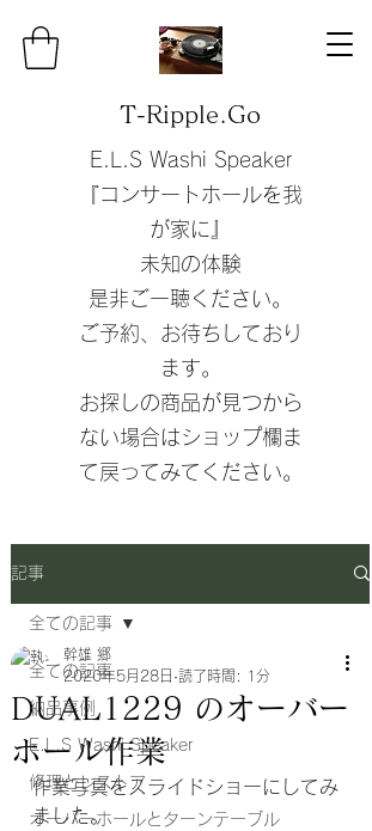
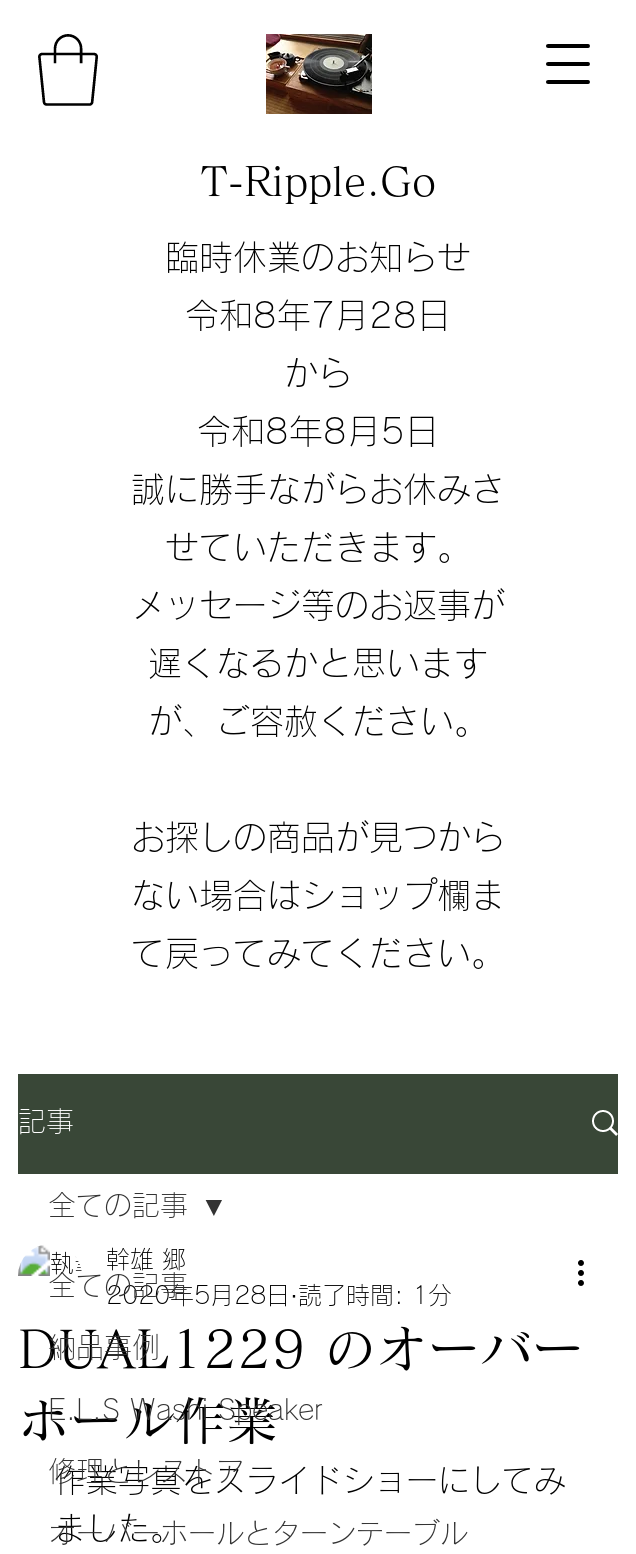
- E.L.S Washi Speaker
- 『コンサートホールを我
- が家に』
- 未知の体験
- 是非ご一聴ください。
- ご予約、お待ちしており
- ます。
+ 臨時休業のお知らせ
+ 令和8年7月28日
+ から
+ 令和8年8月5日
+ 誠に勝手ながらお休みさ
+ せていただきます。
+ メッセージ等のお返事が
+ 遅くなるかと思います
+ が、ご容赦ください。
